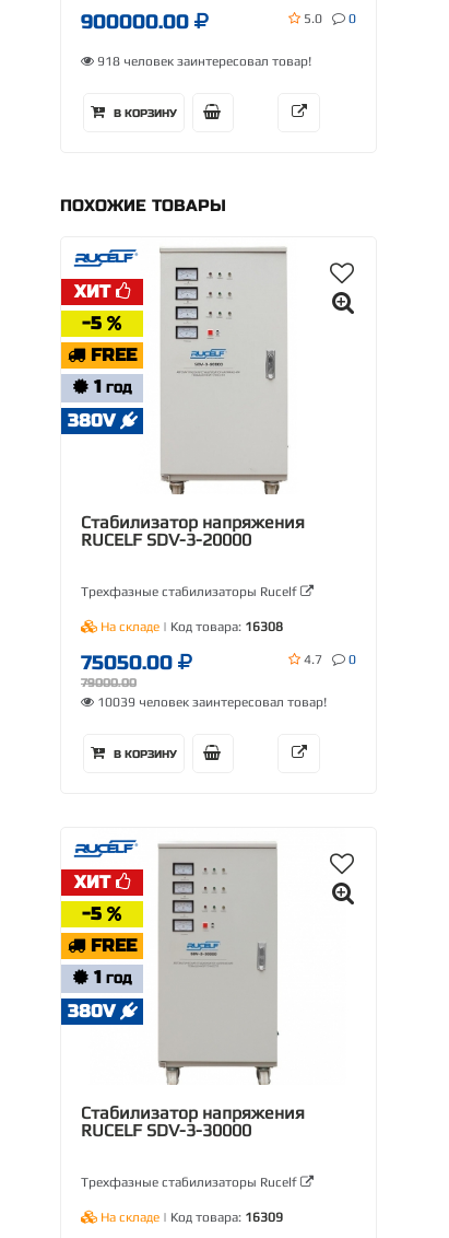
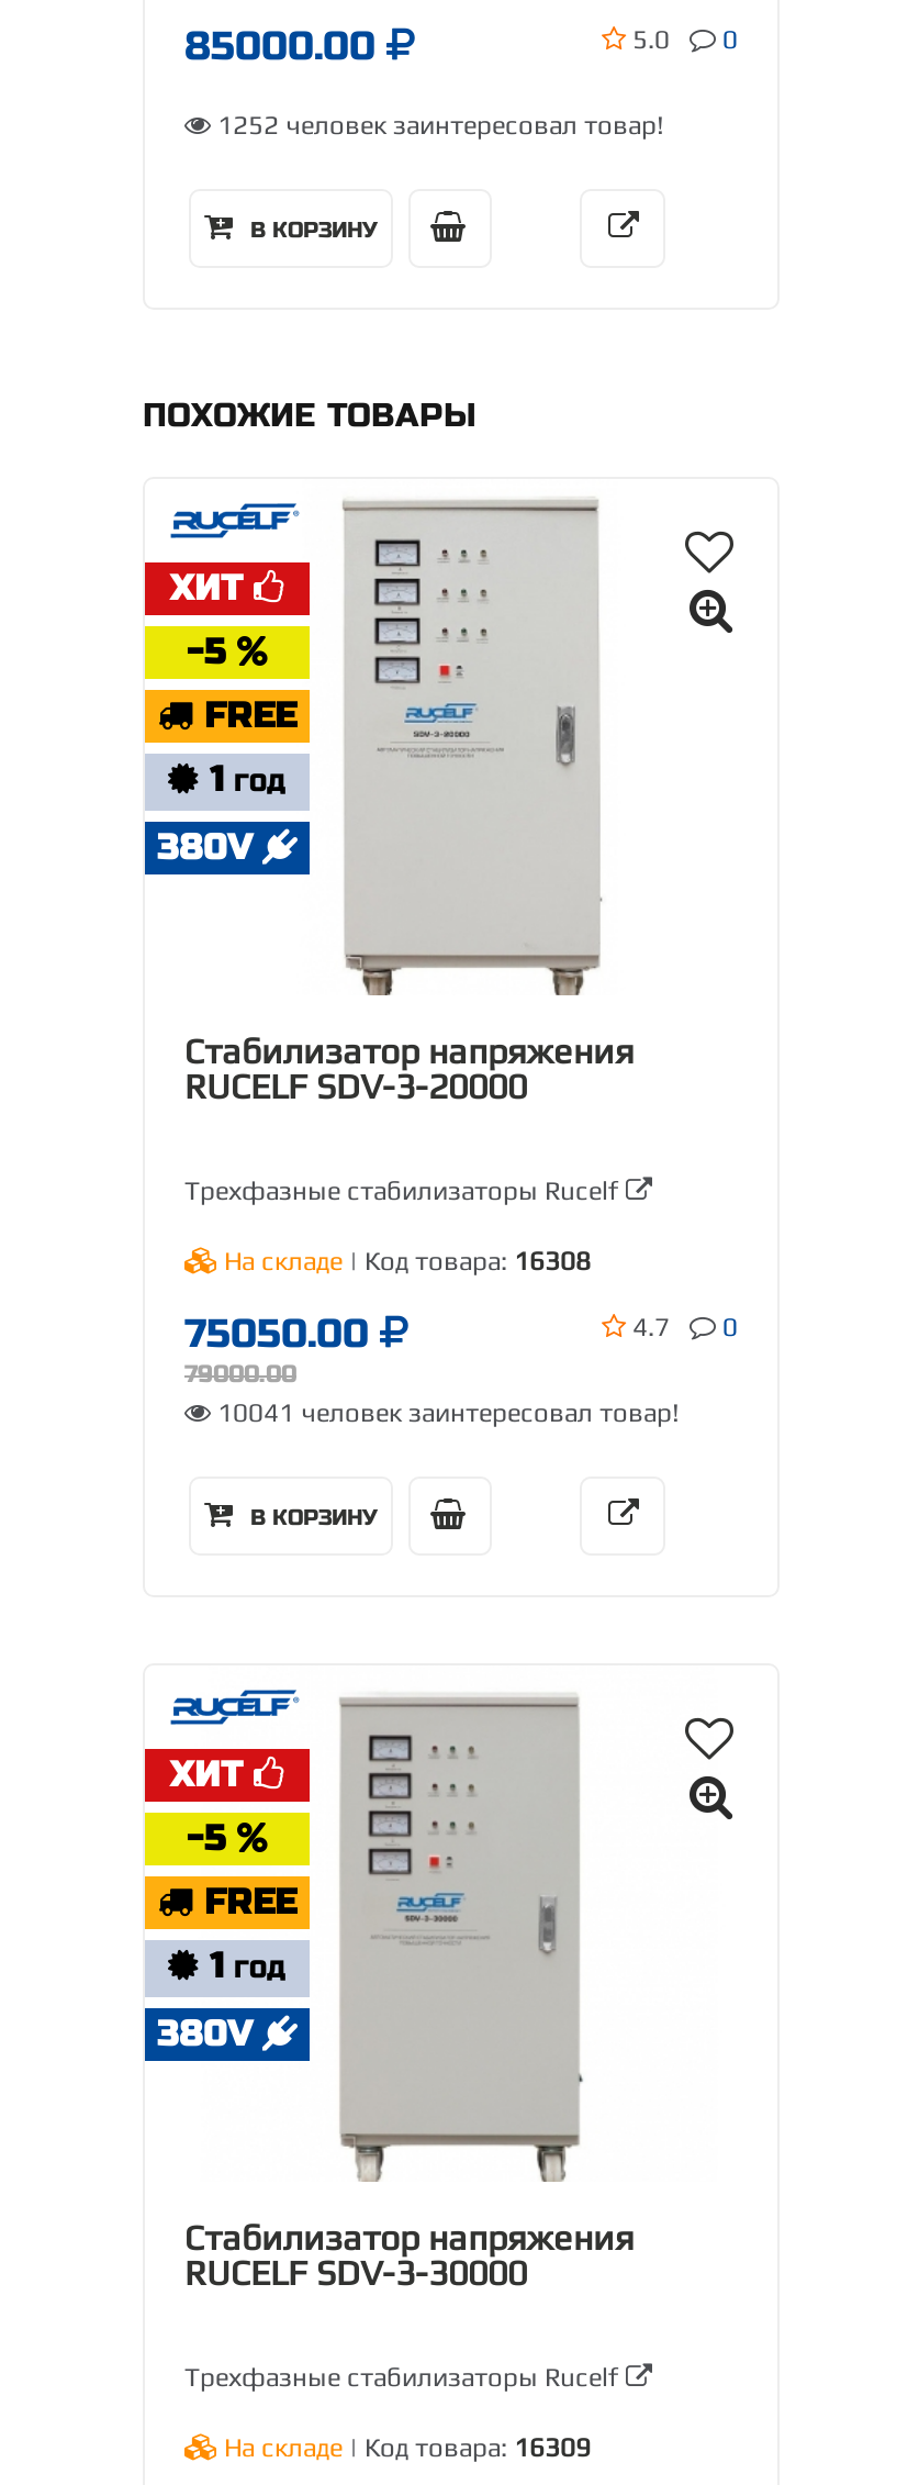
- 900000.00
+ 85000.00

- 918 человек заинтересовал товар!
+ 1252 человек заинтересовал товар!

- 10039 человек заинтересовал товар!
+ 10041 человек заинтересовал товар!
